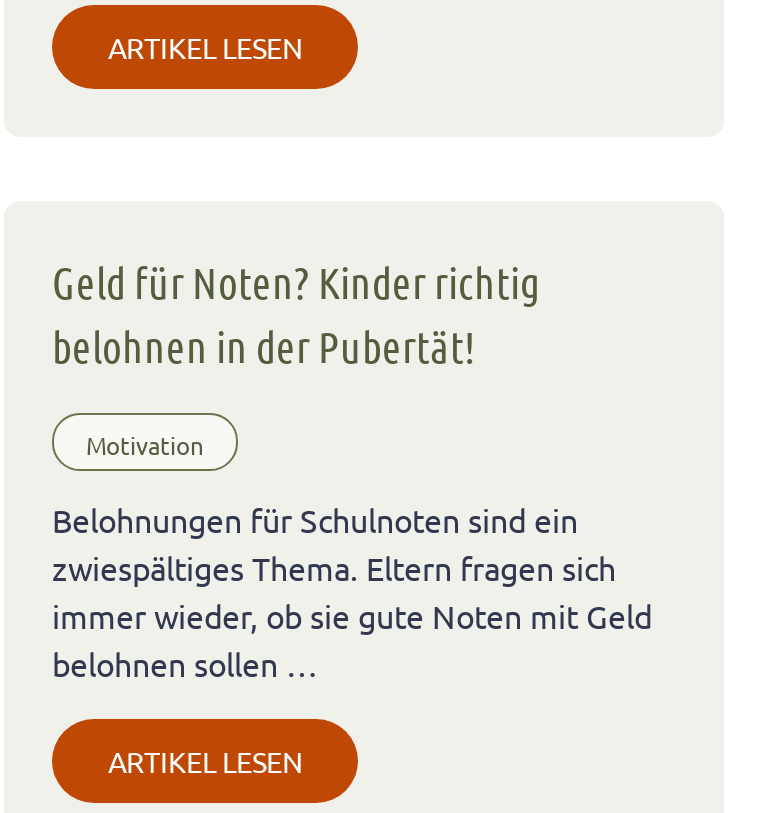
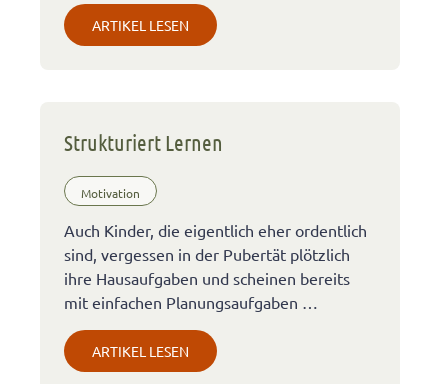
- Geld für Noten? Kinder richtig
- belohnen in der Pubertät!
+ Strukturiert Lernen

- Belohnungen für Schulnoten sind ein
- zwiespältiges Thema. Eltern fragen sich
- immer wieder, ob sie gute Noten mit Geld
- belohnen sollen …
+ Auch Kinder, die eigentlich eher ordentlich
+ sind, vergessen in der Pubertät plötzlich
+ ihre Hausaufgaben und scheinen bereits
+ mit einfachen Planungsaufgaben …
